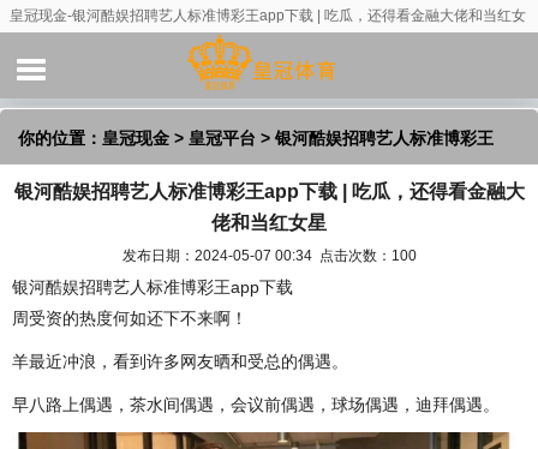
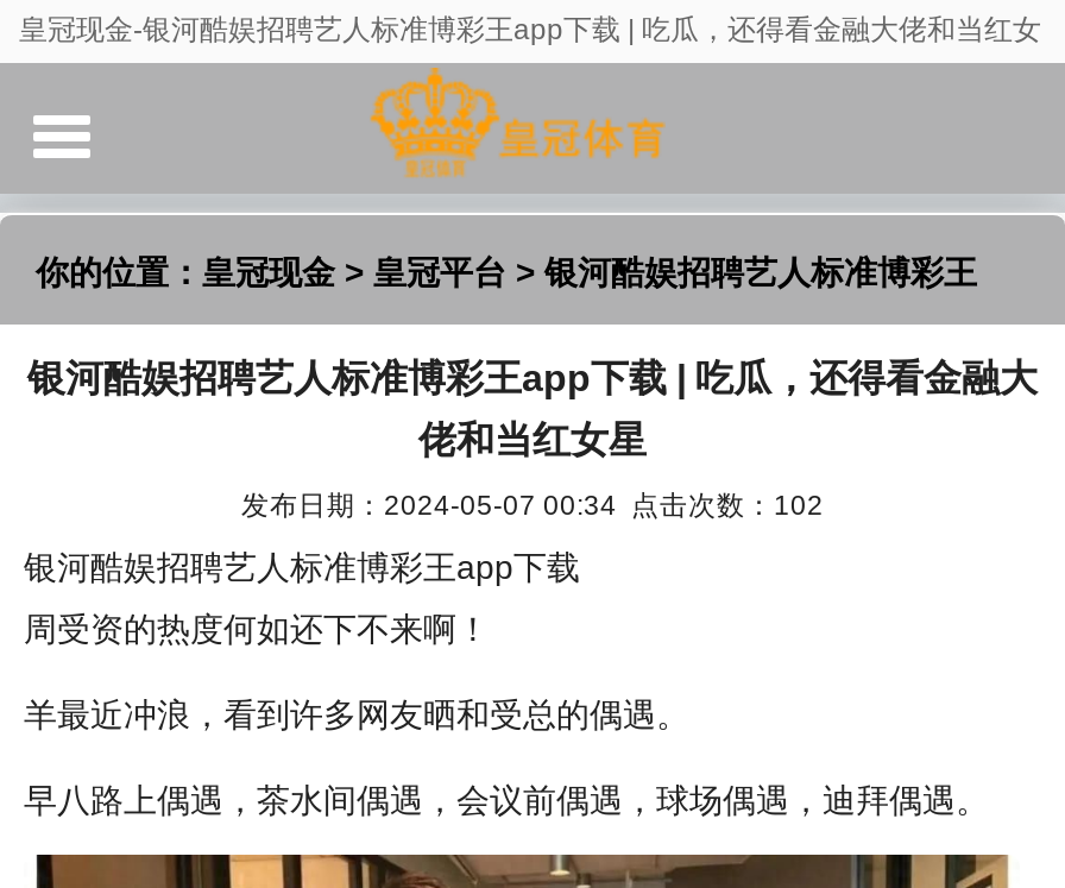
- 发布日期：2024-05-07 00:34 点击次数：100
+ 发布日期：2024-05-07 00:34 点击次数：102
